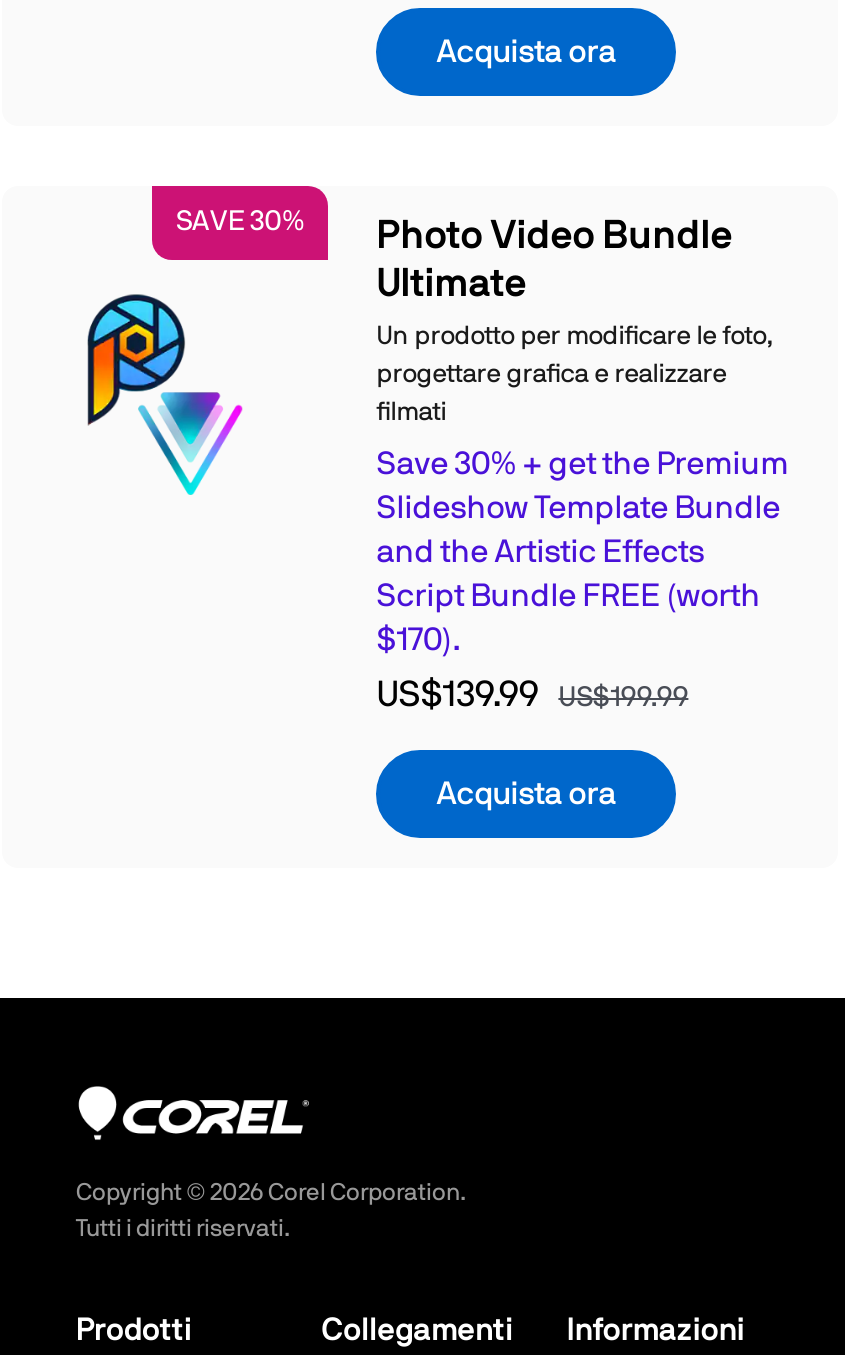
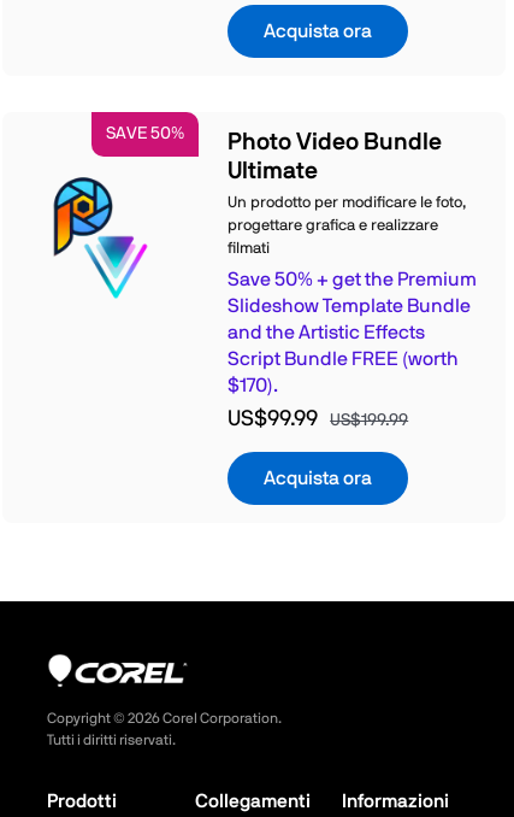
- SAVE 30%
+ SAVE 50%

- Save 30% + get the Premium
+ Save 50% + get the Premium

- US$139.99
+ US$99.99
